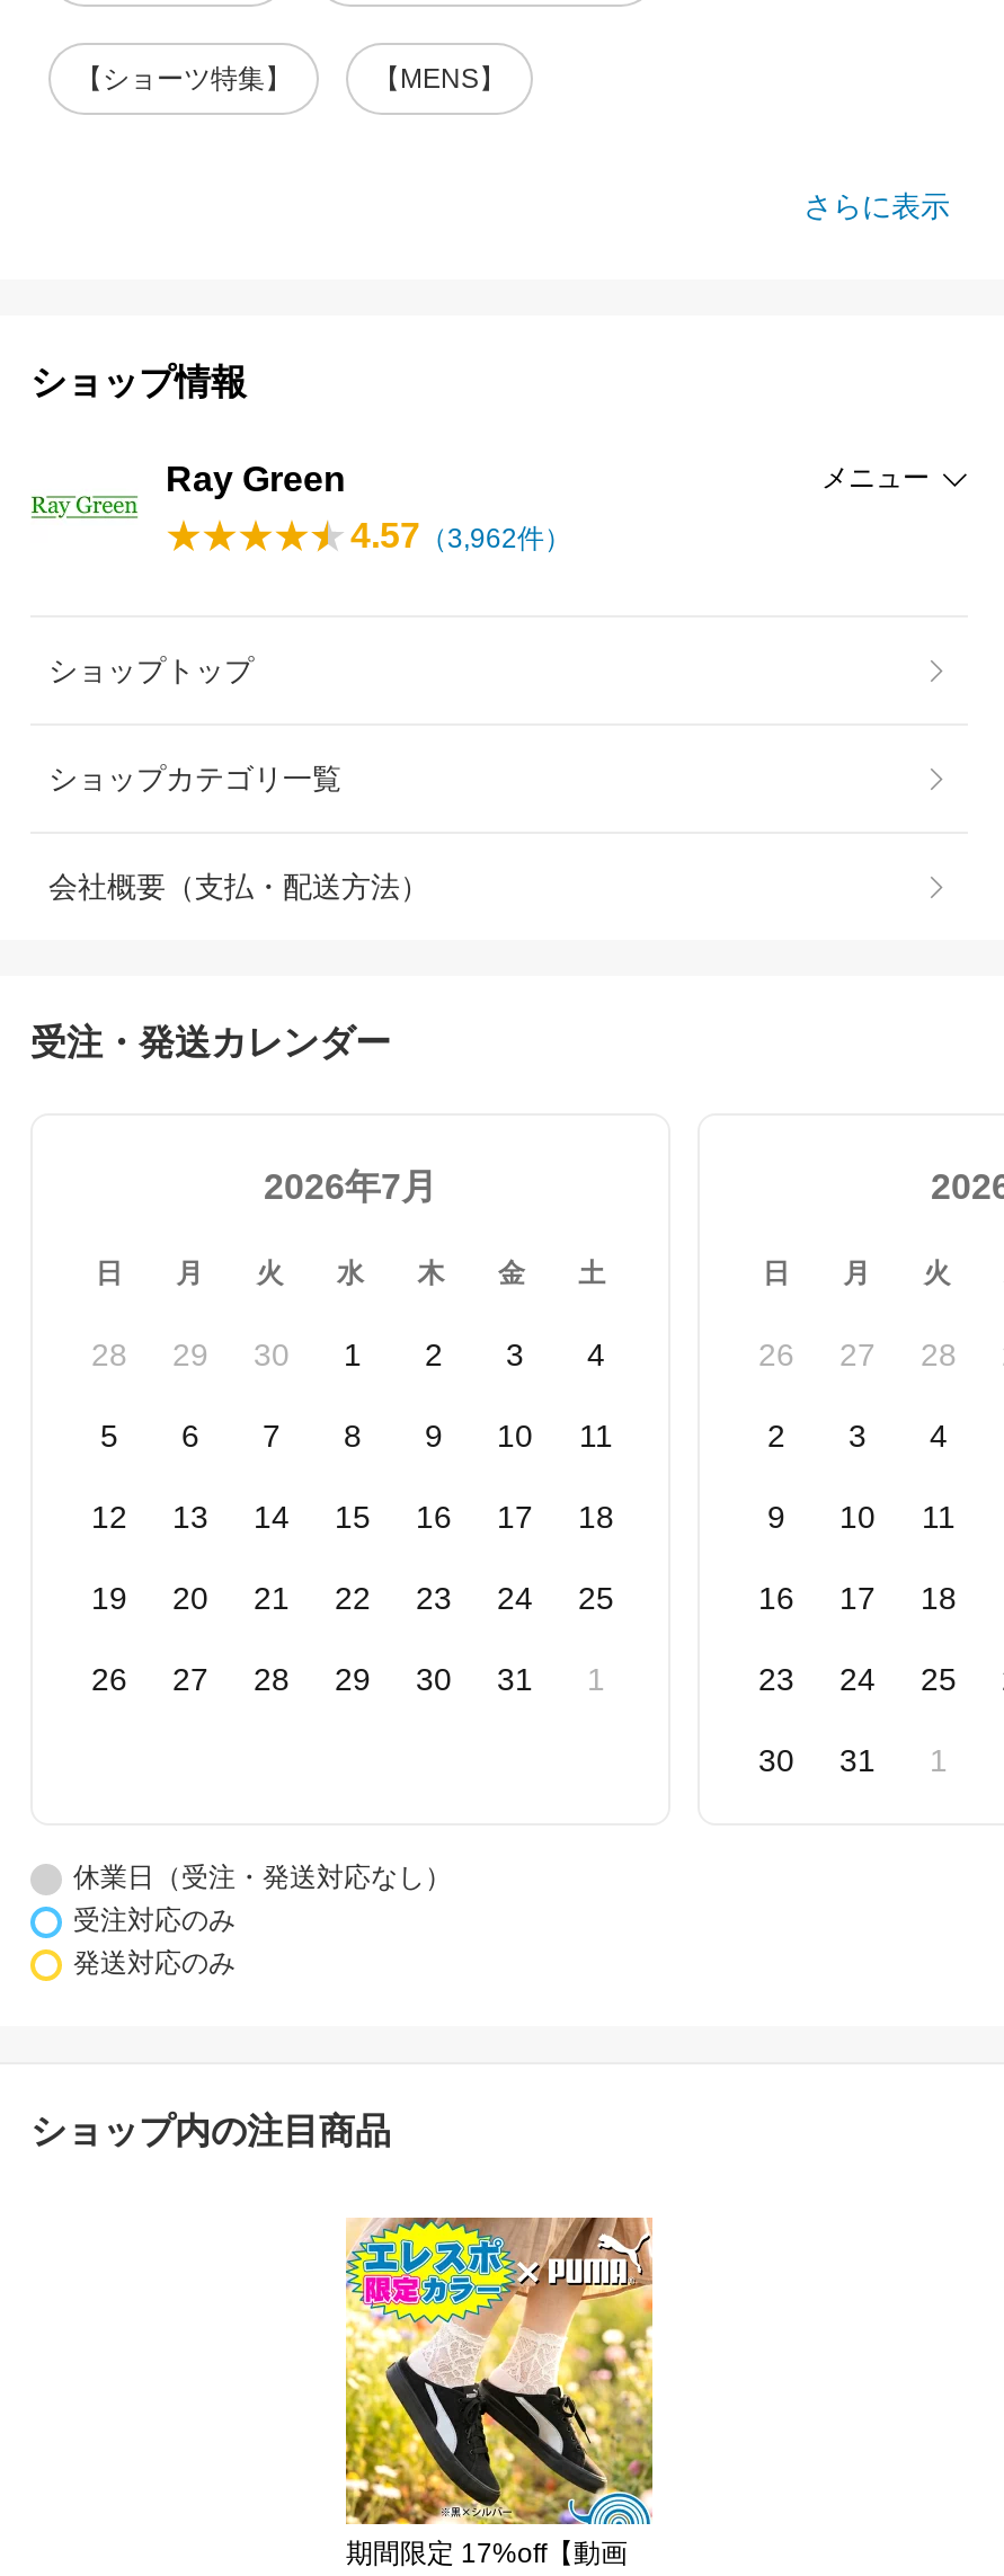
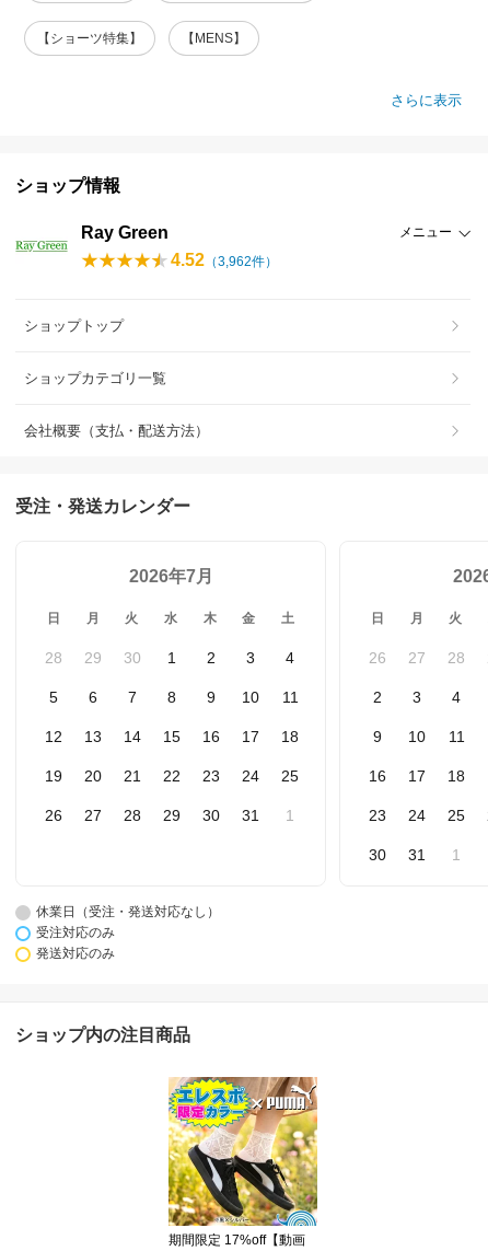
- 4.57（3,962件）
+ 4.52（3,962件）
